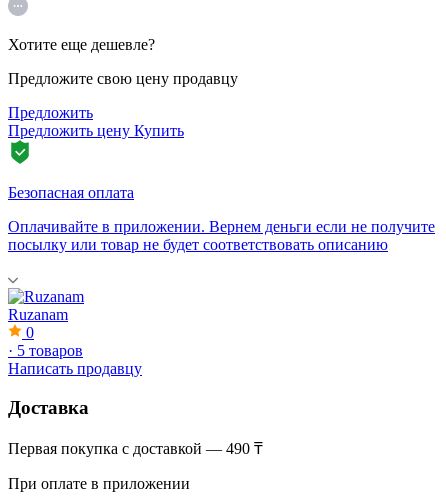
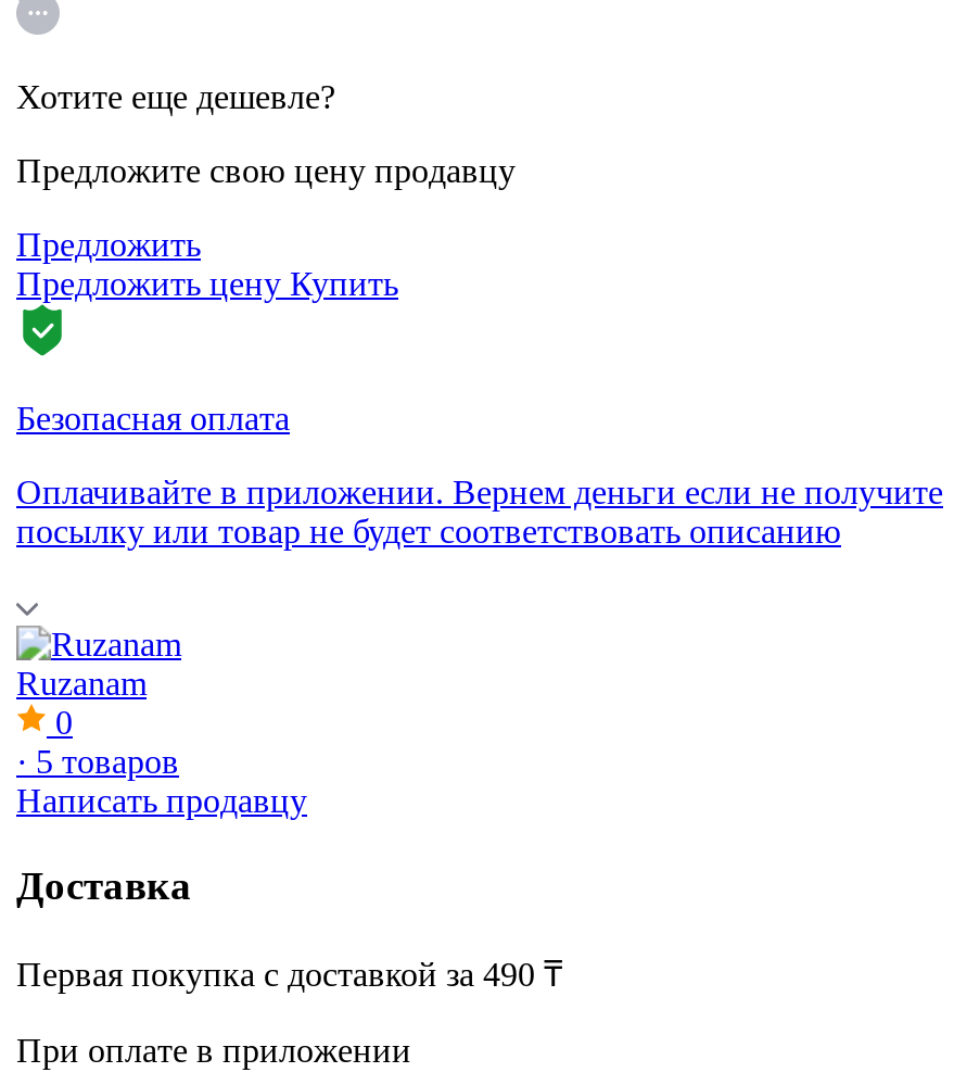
- Первая покупка с доставкой — 490 ₸
+ Первая покупка с доставкой за 490 ₸
